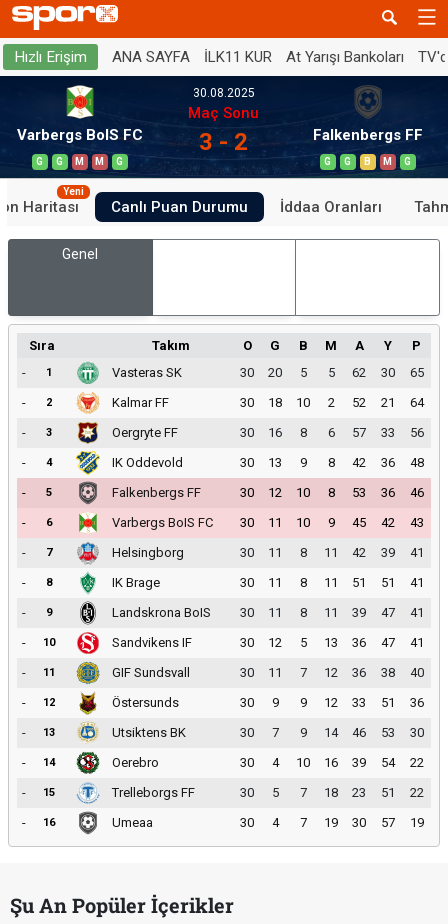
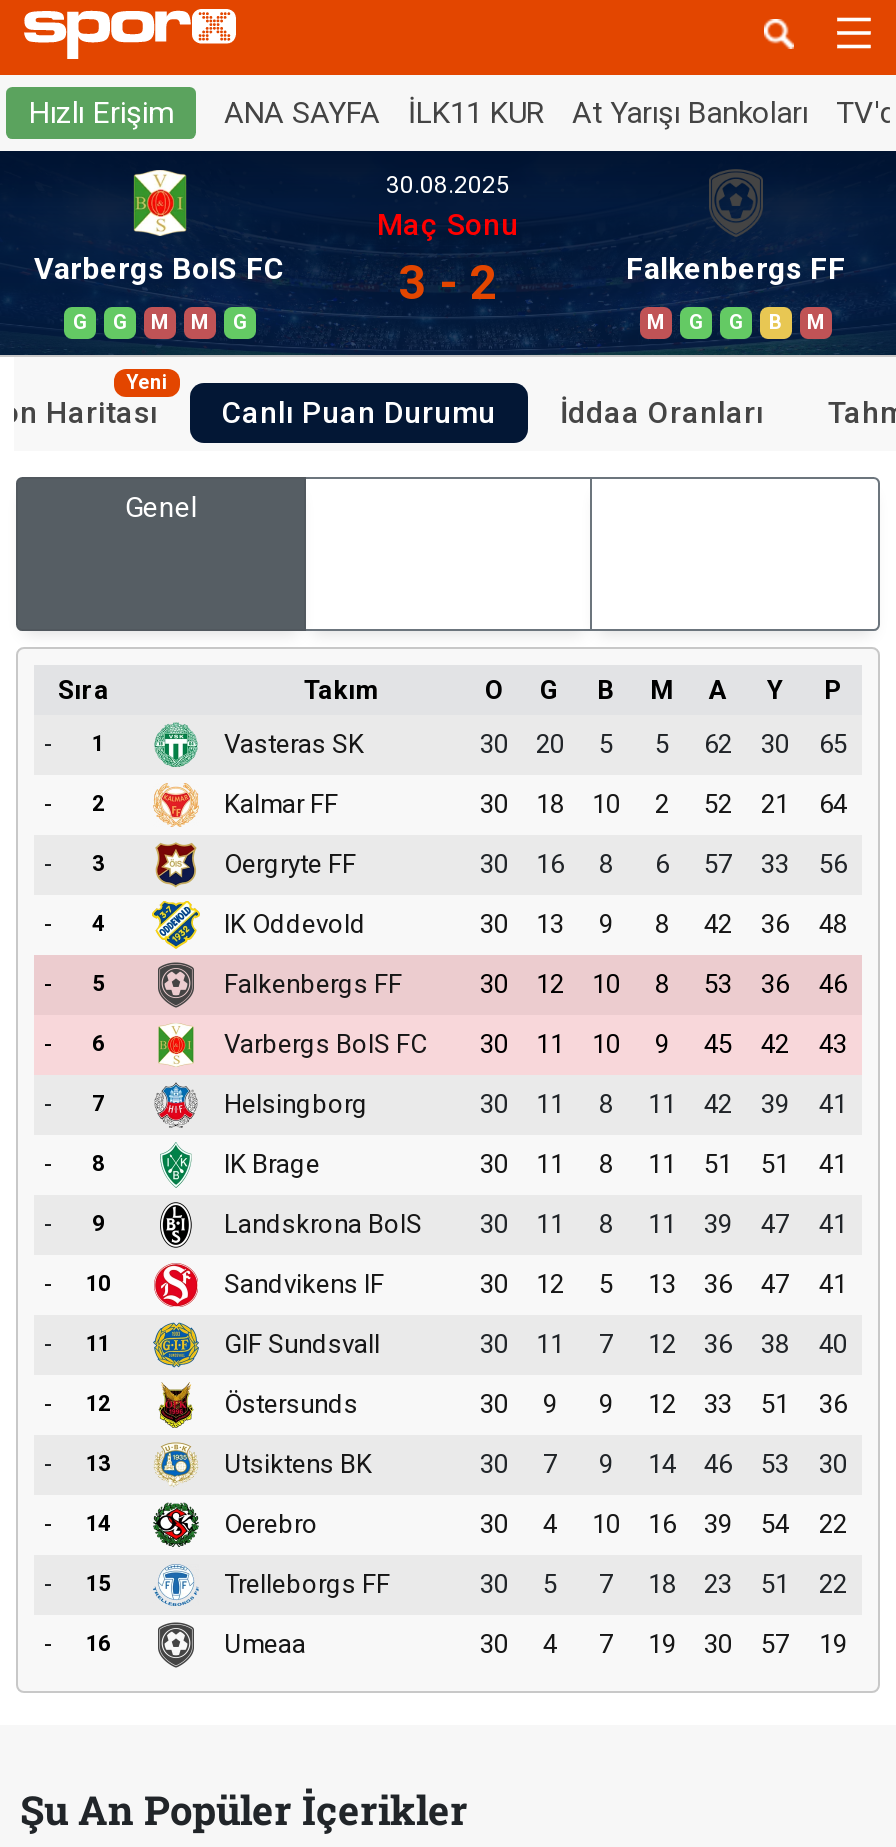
- G

+ M
